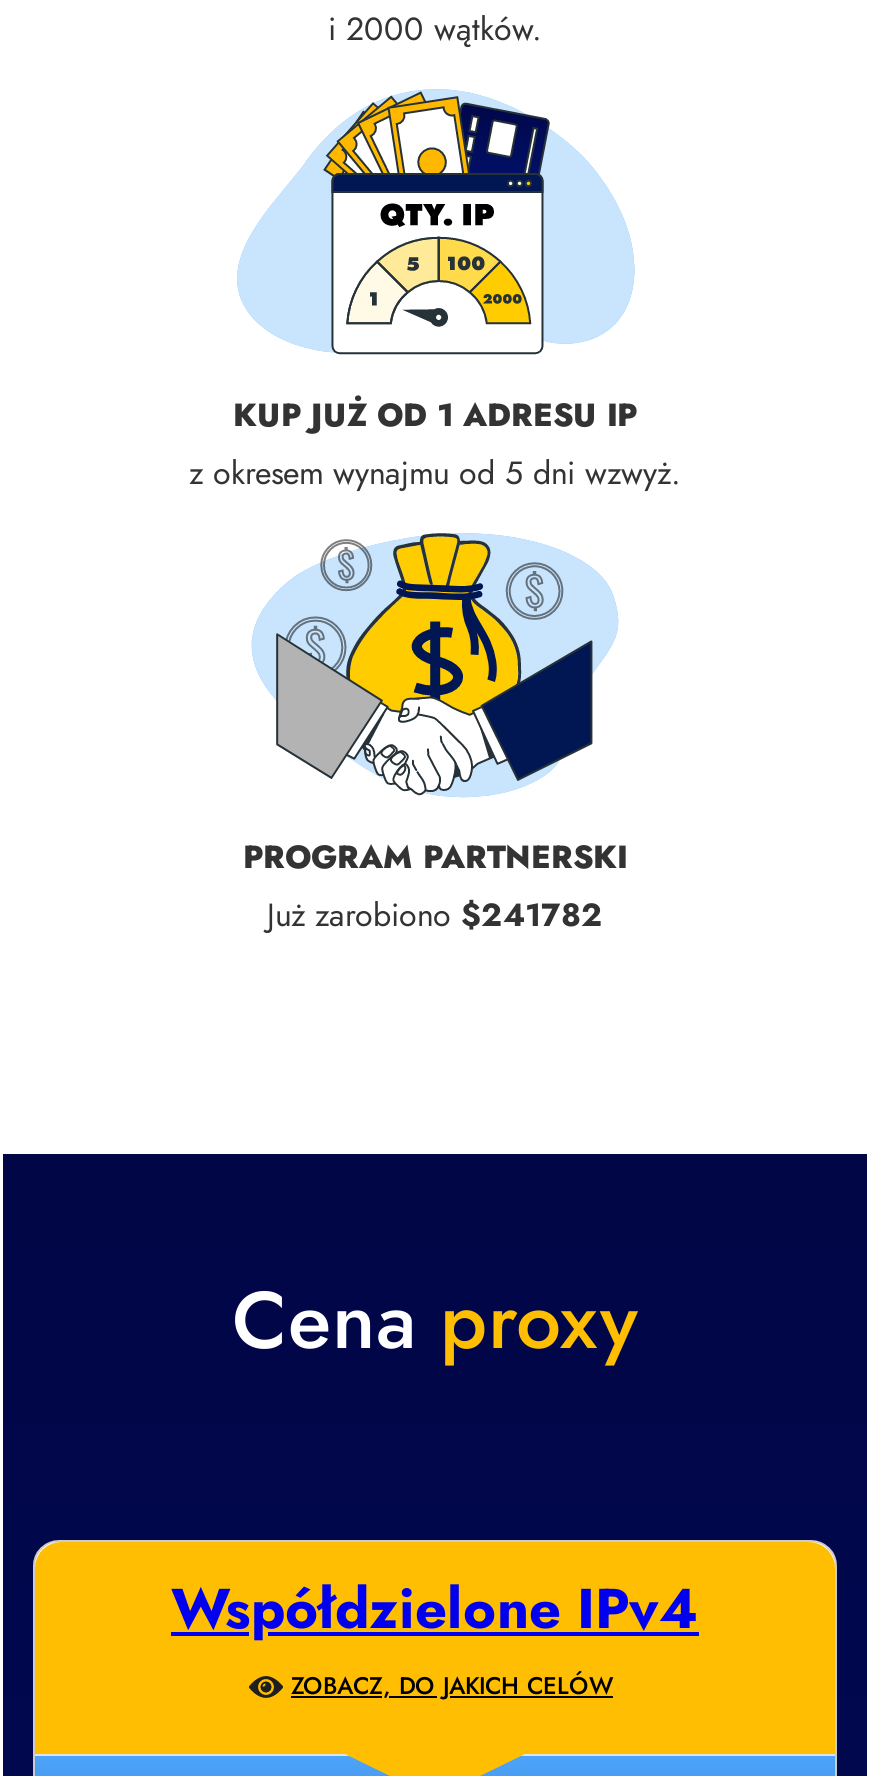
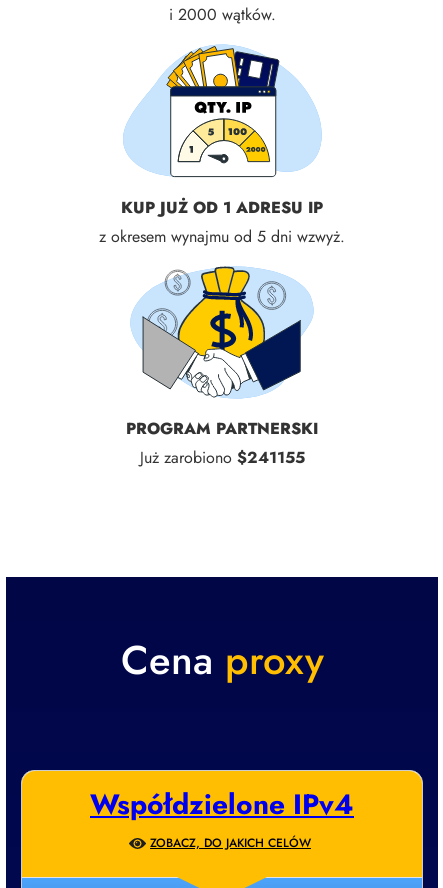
- Już zarobiono $241782
+ Już zarobiono $241155
